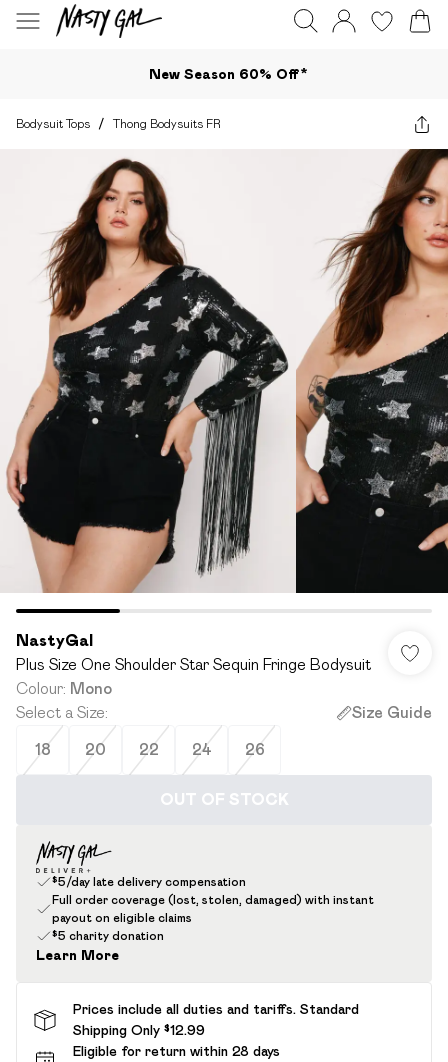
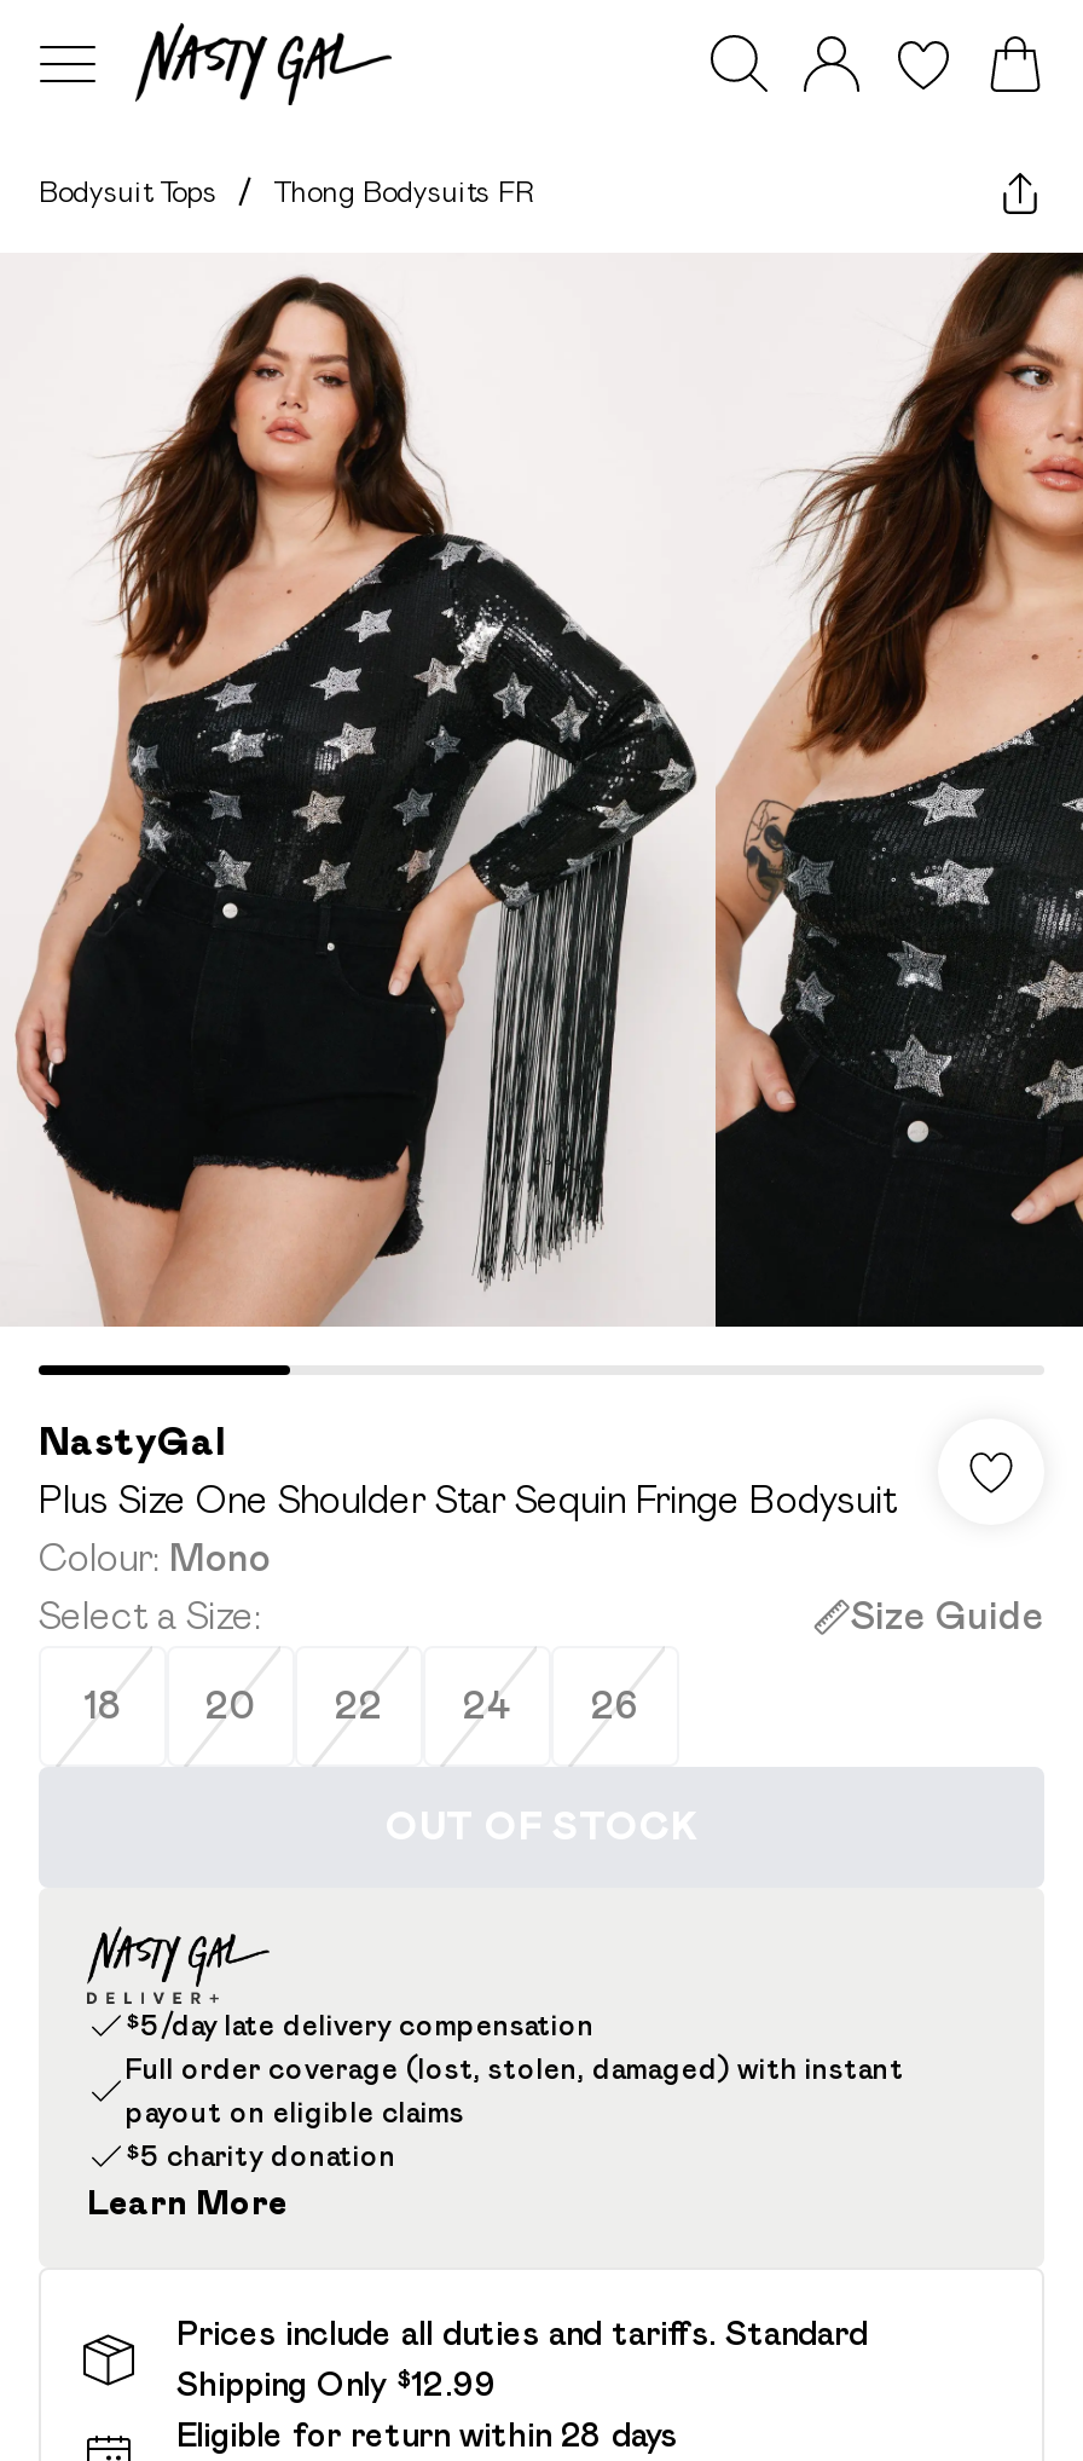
- New Season 60% Off*
